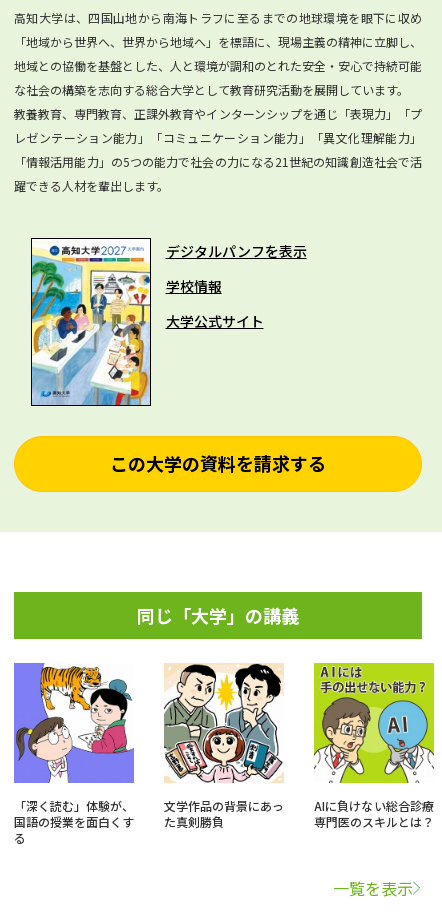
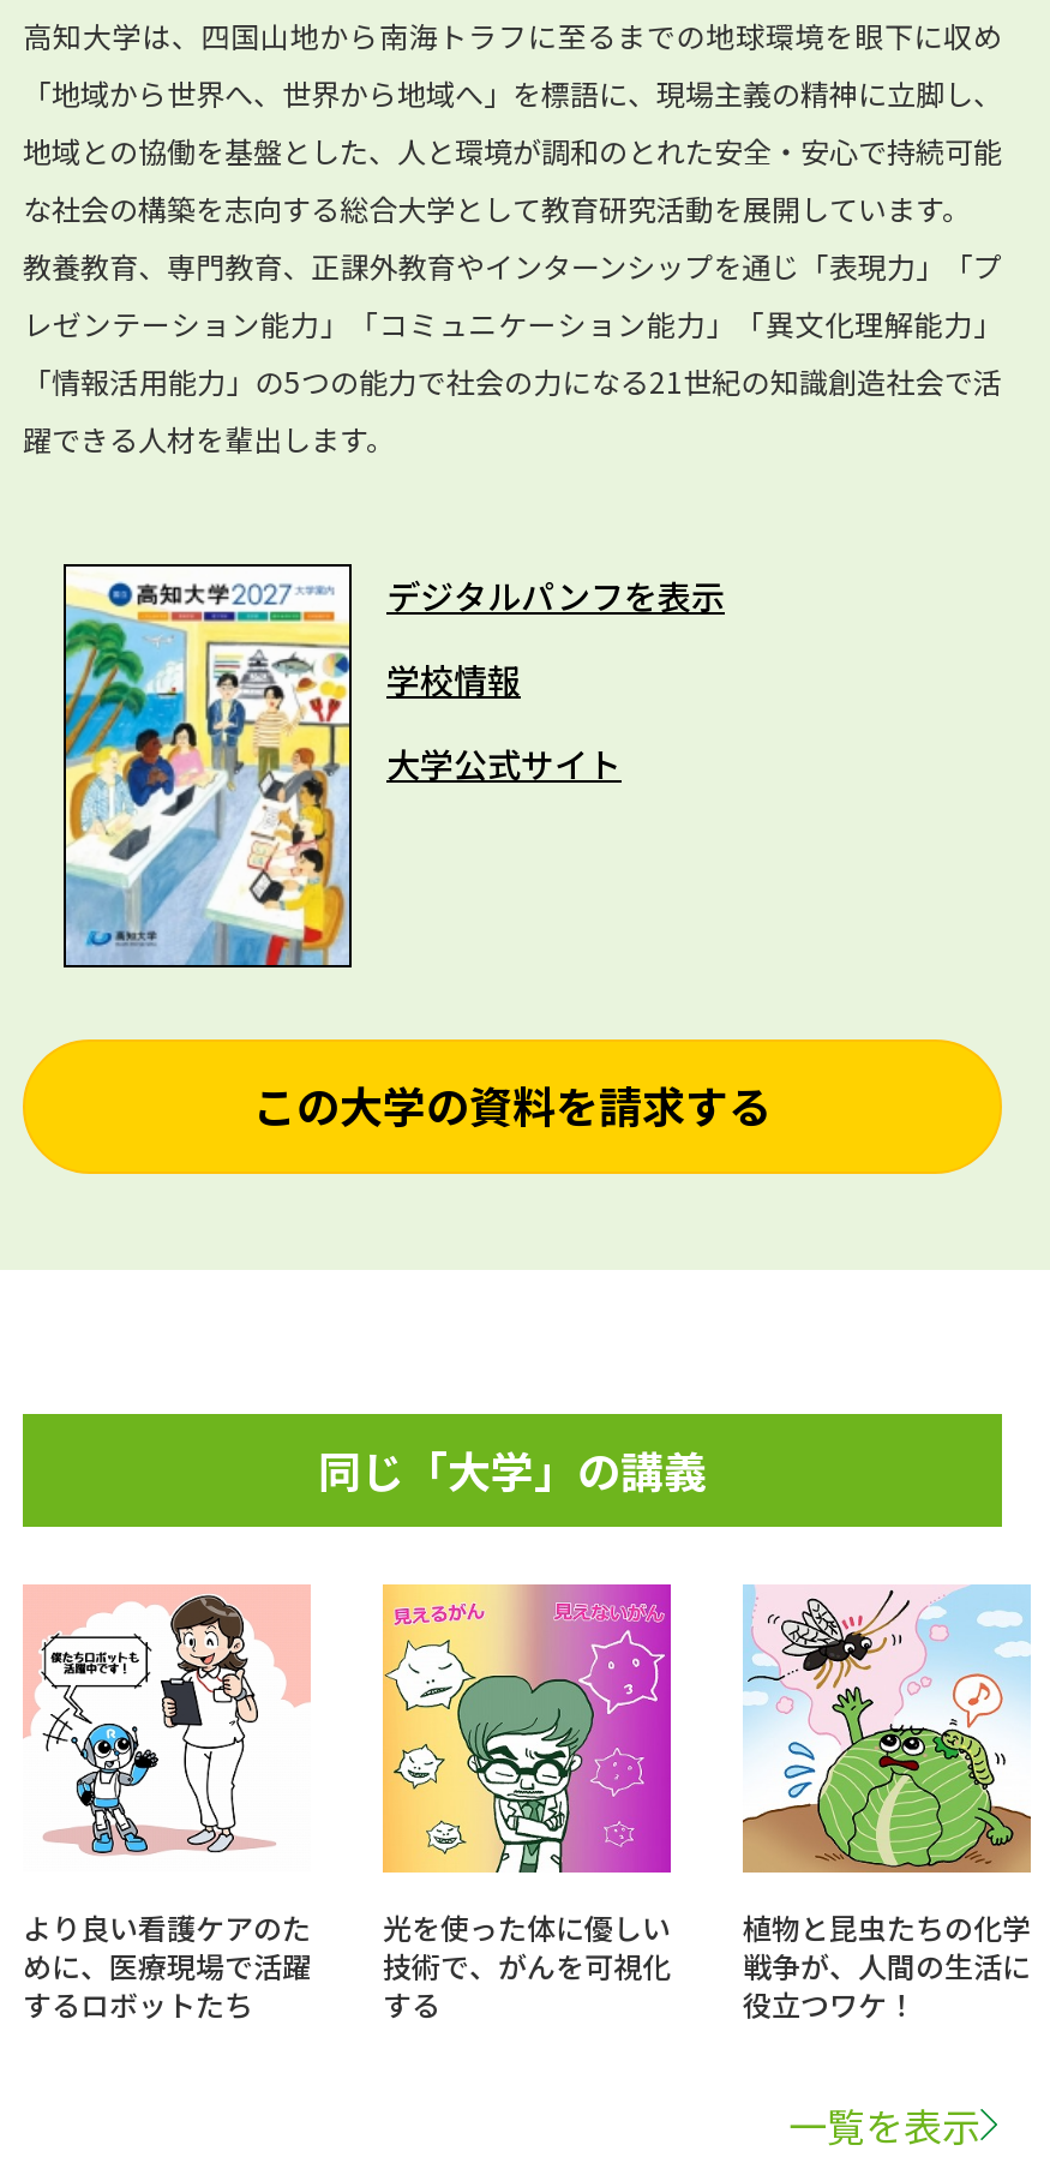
- [image]
- 「深く読む」体験が、
- 国語の授業を面白くす
- る
+ [image]
+ より良い看護ケアのた
+ めに、医療現場で活躍
+ するロボットたち

- [image]
- 文学作品の背景にあっ
- た真剣勝負
+ [image]
+ 光を使った体に優しい
+ 技術で、がんを可視化
+ する

- [image]
- AIに負けない総合診療
- 専門医のスキルとは？
+ [image]
+ 植物と昆虫たちの化学
+ 戦争が、人間の生活に
+ 役立つワケ！
